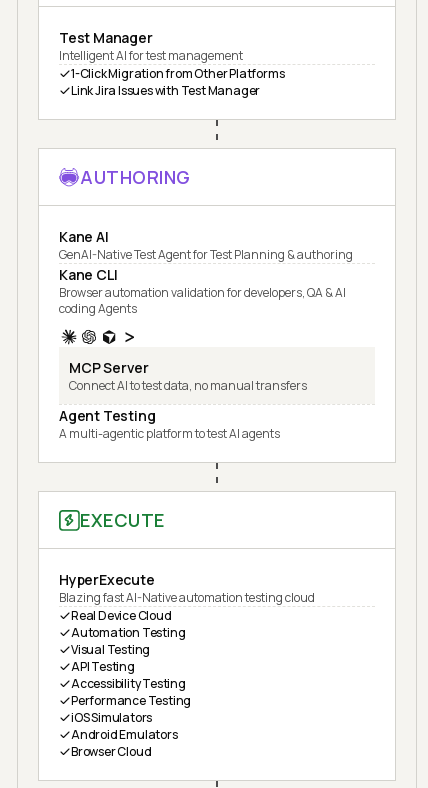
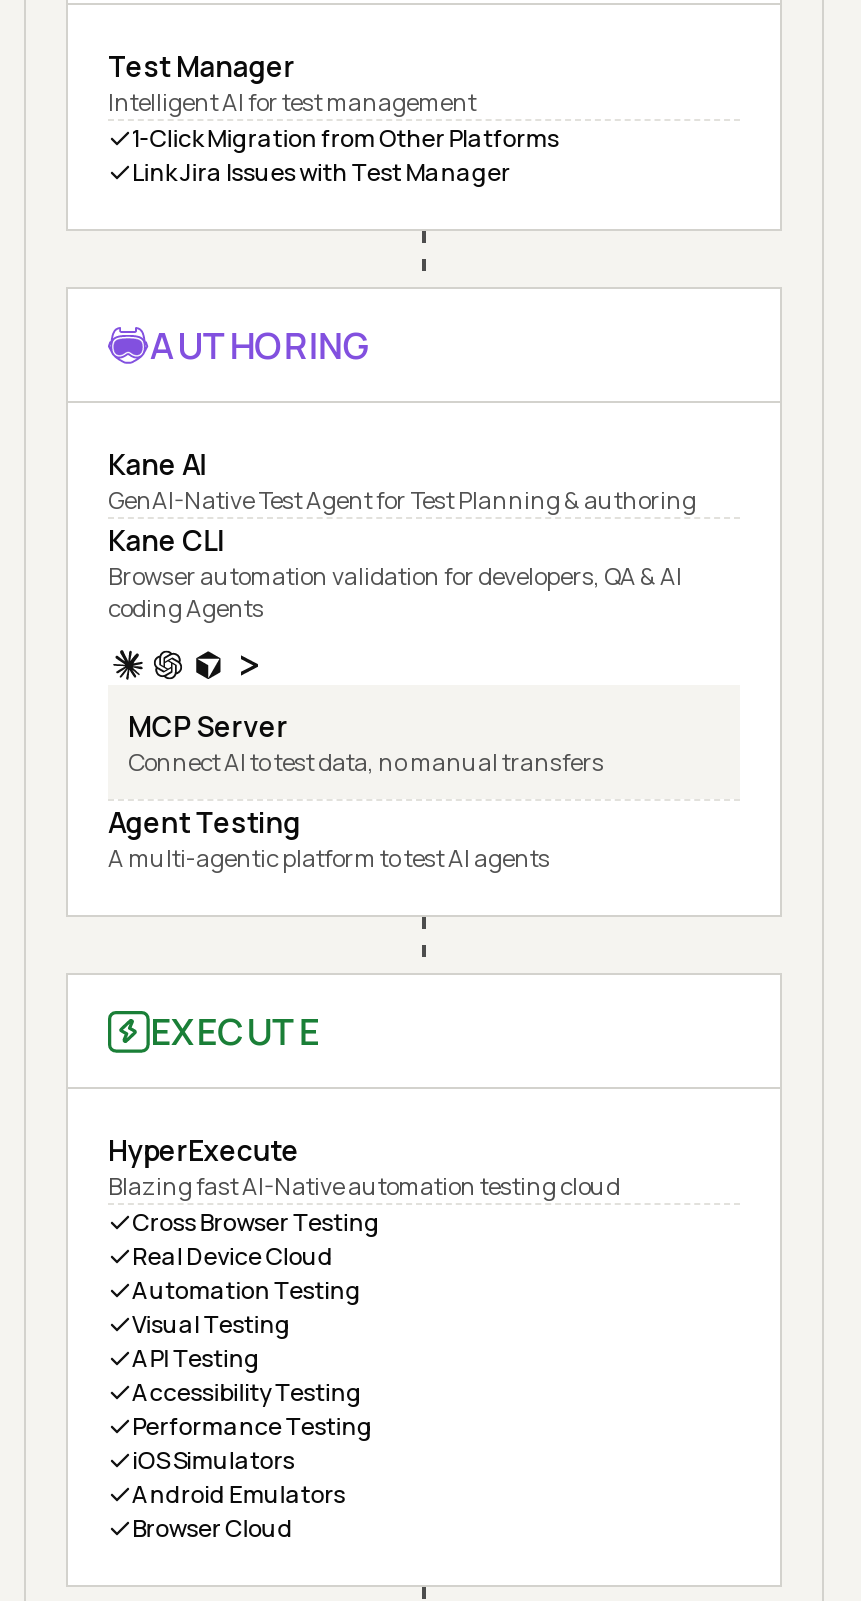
+ Cross Browser Testing
